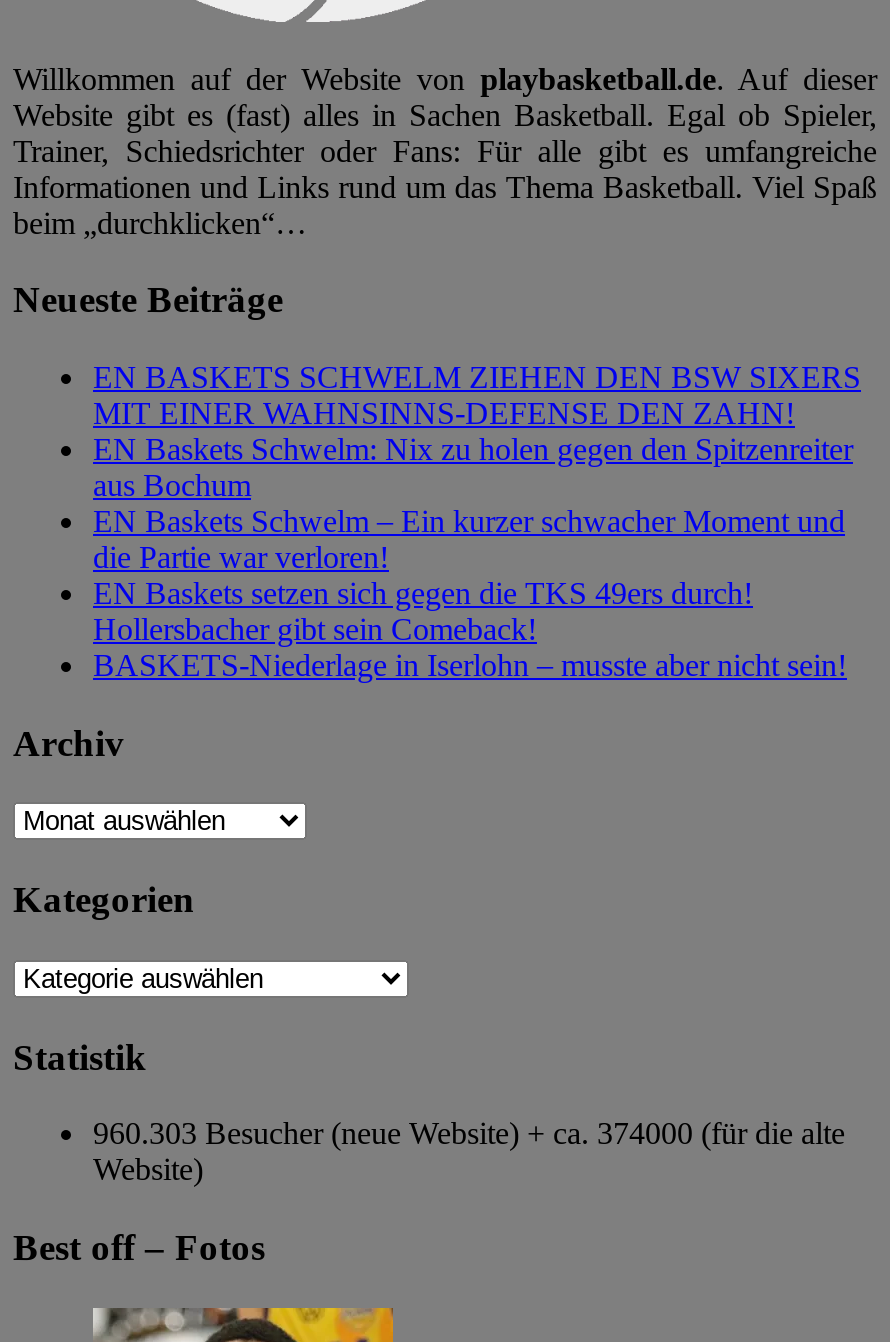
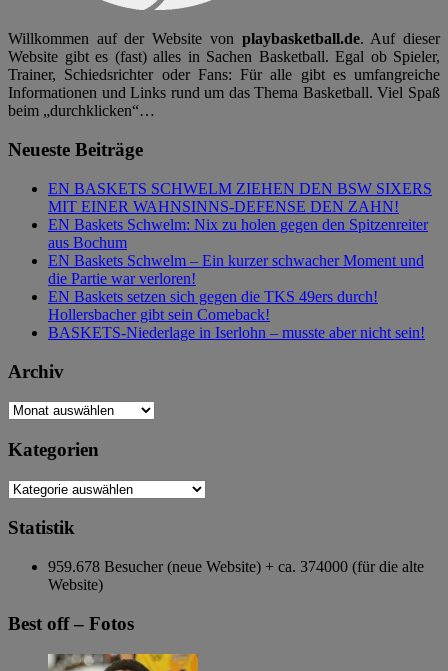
- 960.303 Besucher (neue Website) + ca. 374000 (für die alte
+ 959.678 Besucher (neue Website) + ca. 374000 (für die alte
